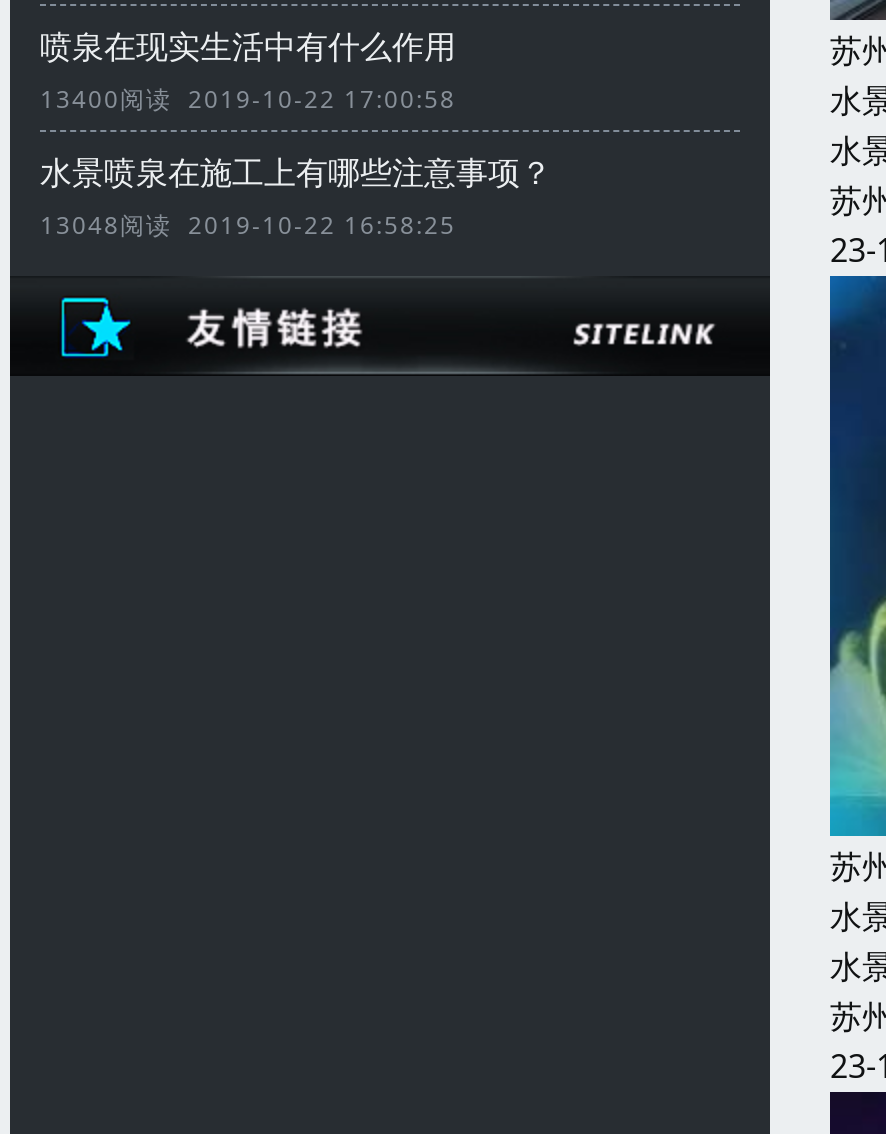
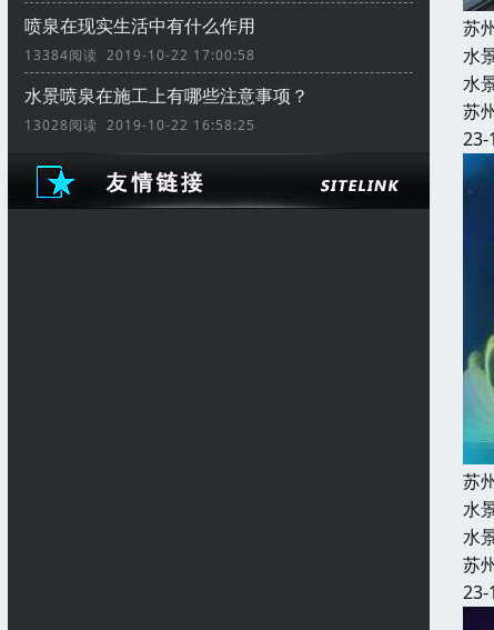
- 13400阅读 2019-10-22 17:00:58
+ 13384阅读 2019-10-22 17:00:58

- 13048阅读 2019-10-22 16:58:25
+ 13028阅读 2019-10-22 16:58:25
